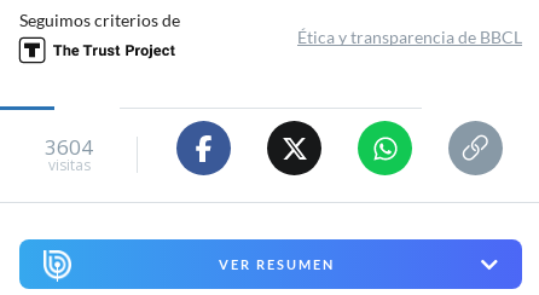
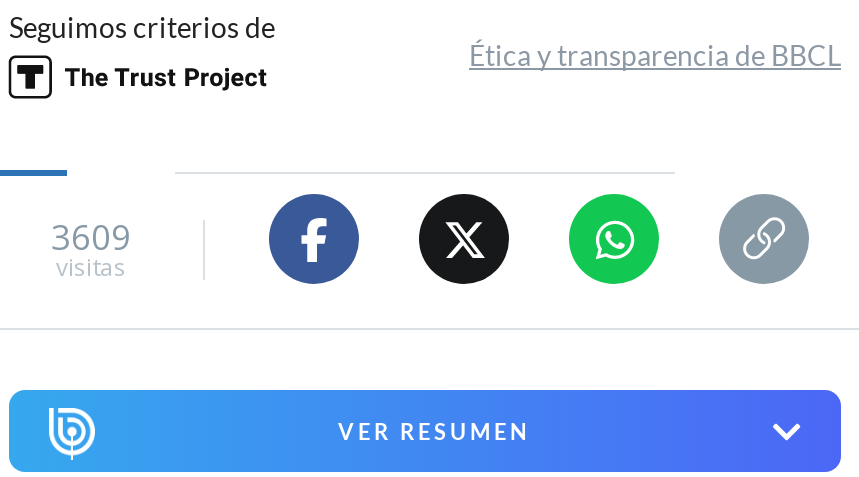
- 3604
+ 3609
